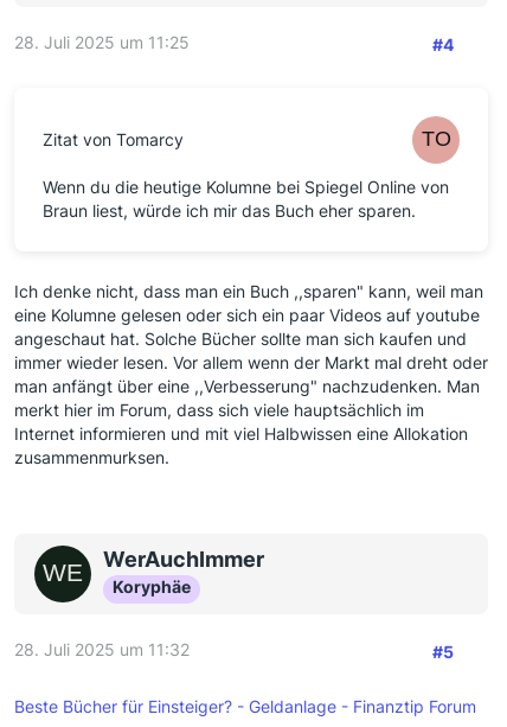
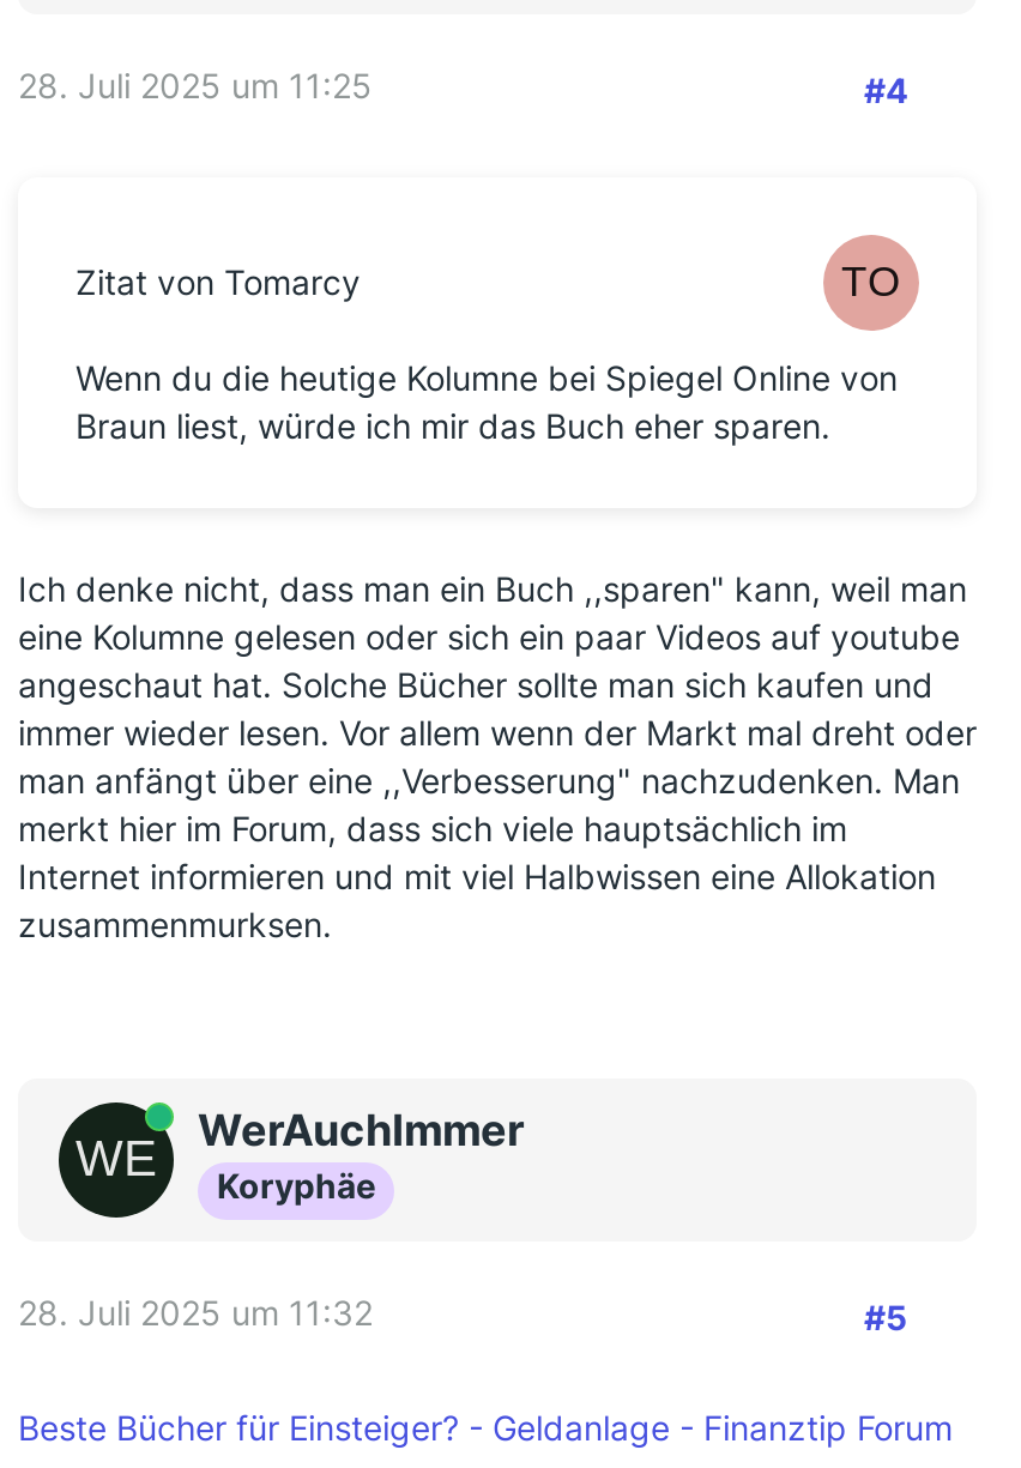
- WerAuchImmer
+ Online WerAuchImmer
